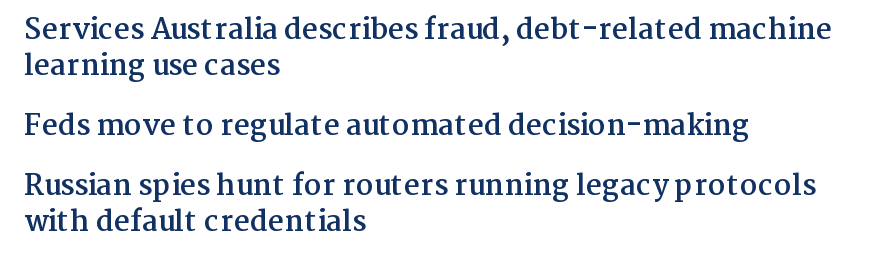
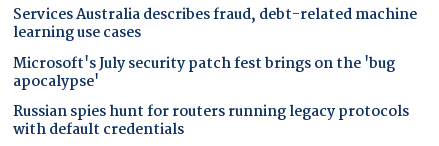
- Feds move to regulate automated decision-making
+ Microsoft's July security patch fest brings on the 'bug
+ apocalypse'
